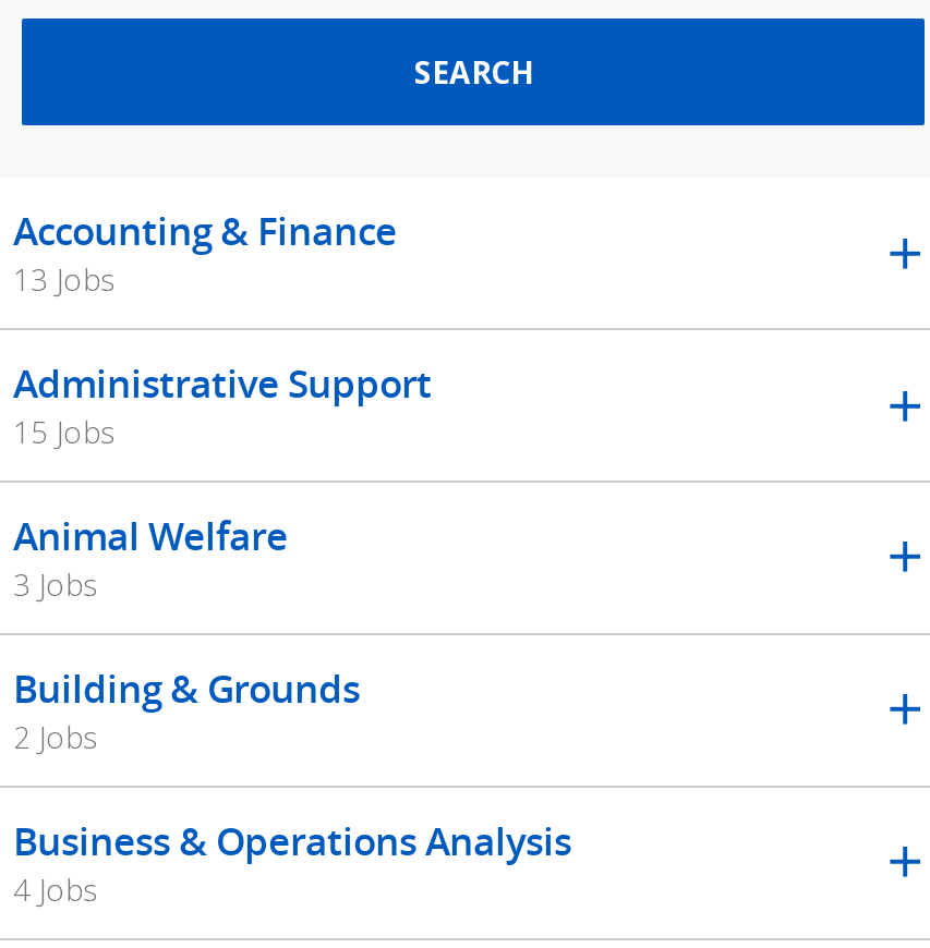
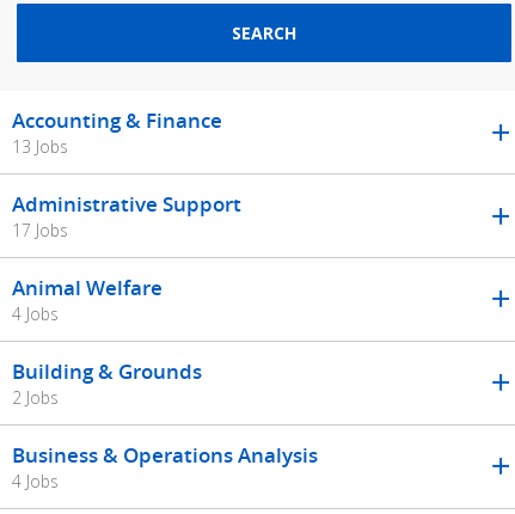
- 15 Jobs
+ 17 Jobs

- 3 Jobs
+ 4 Jobs
